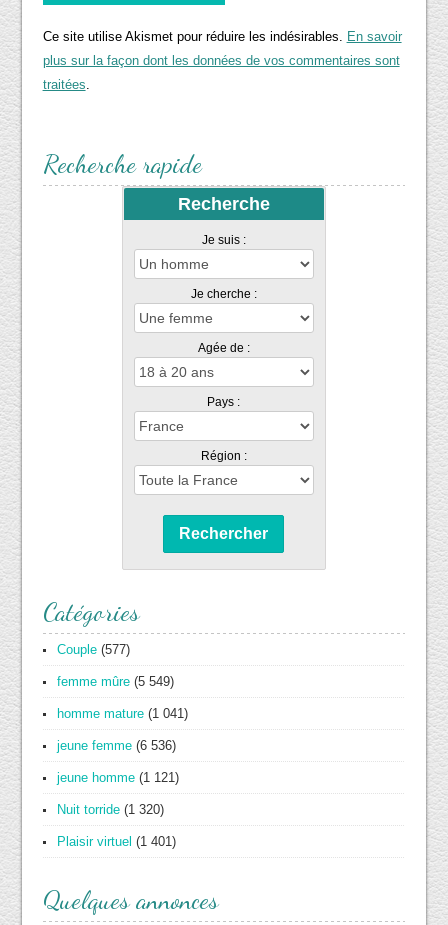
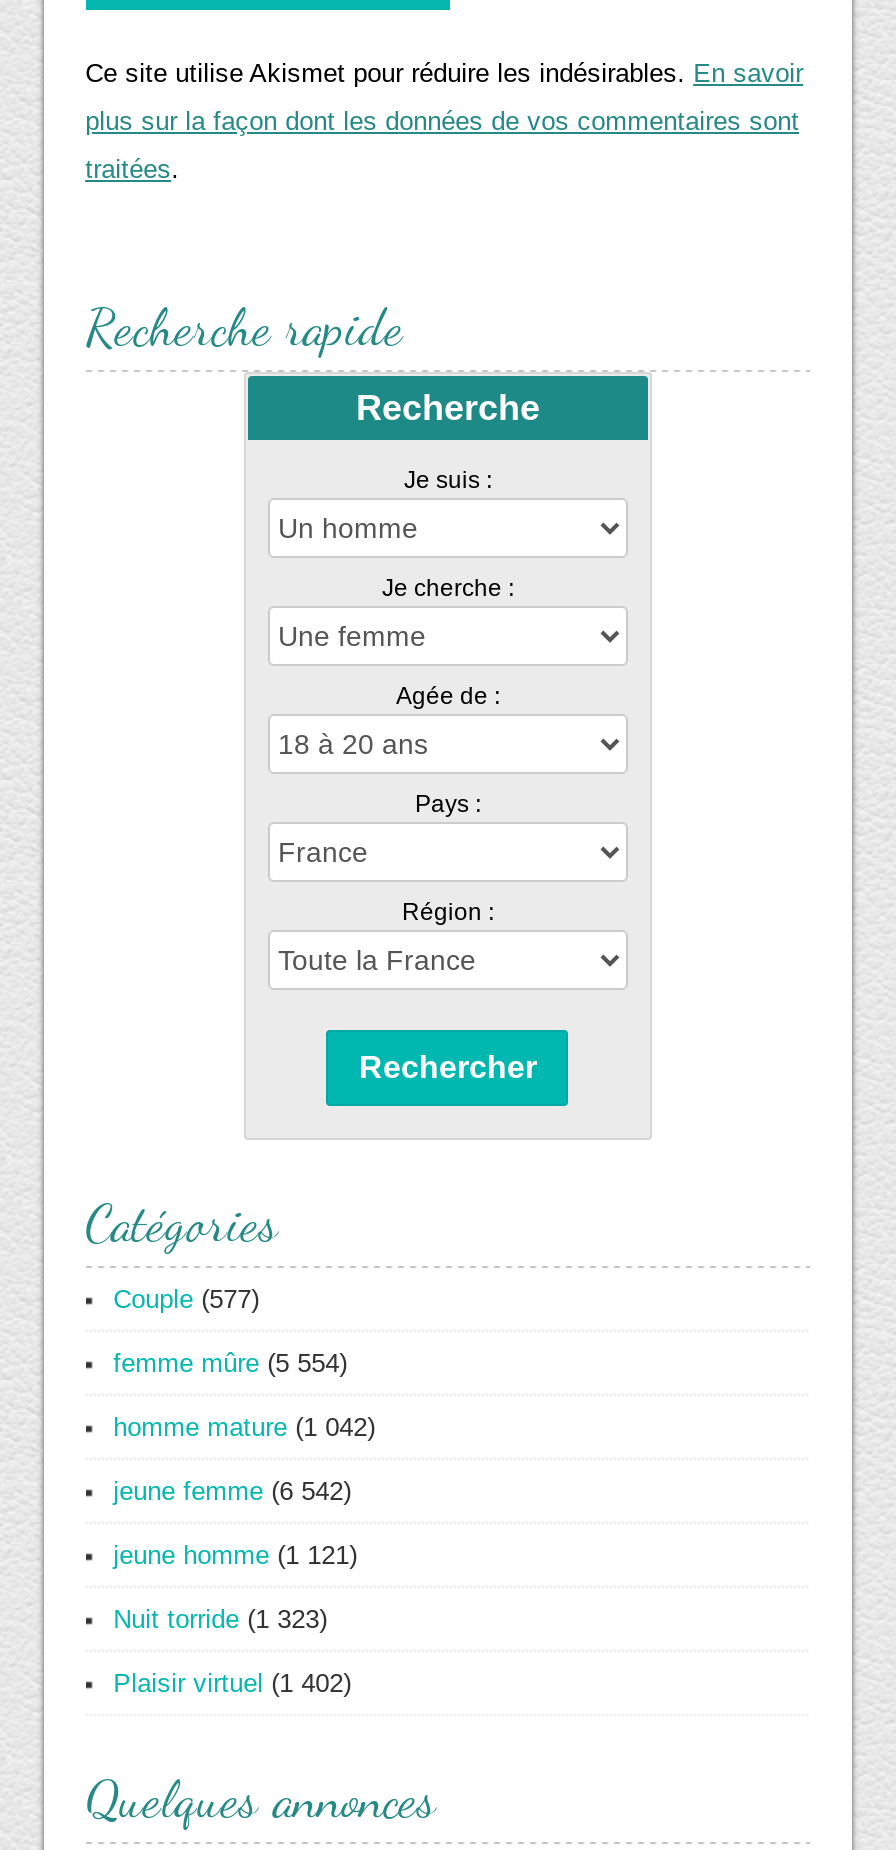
- femme mûre (5 549)
+ femme mûre (5 554)

- homme mature (1 041)
+ homme mature (1 042)

- jeune femme (6 536)
+ jeune femme (6 542)

- Nuit torride (1 320)
+ Nuit torride (1 323)

- Plaisir virtuel (1 401)
+ Plaisir virtuel (1 402)
